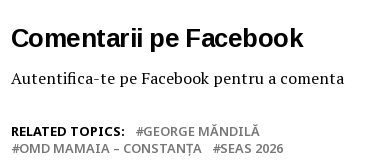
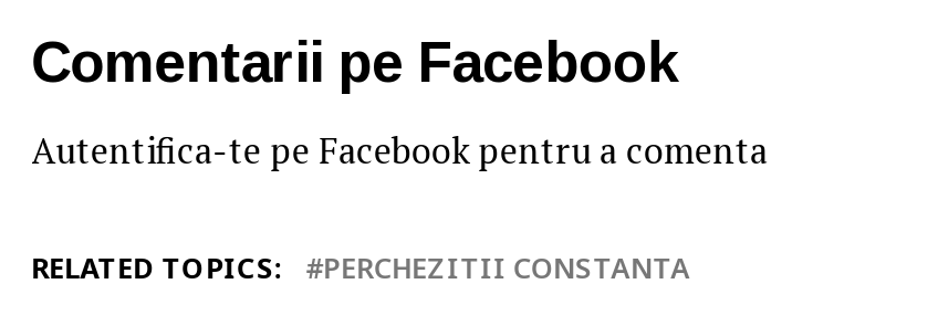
- GEORGE MĂNDILĂ
- OMD MAMAIA – CONSTANȚA
- SEAS 2026
+ PERCHEZITII CONSTANTA
